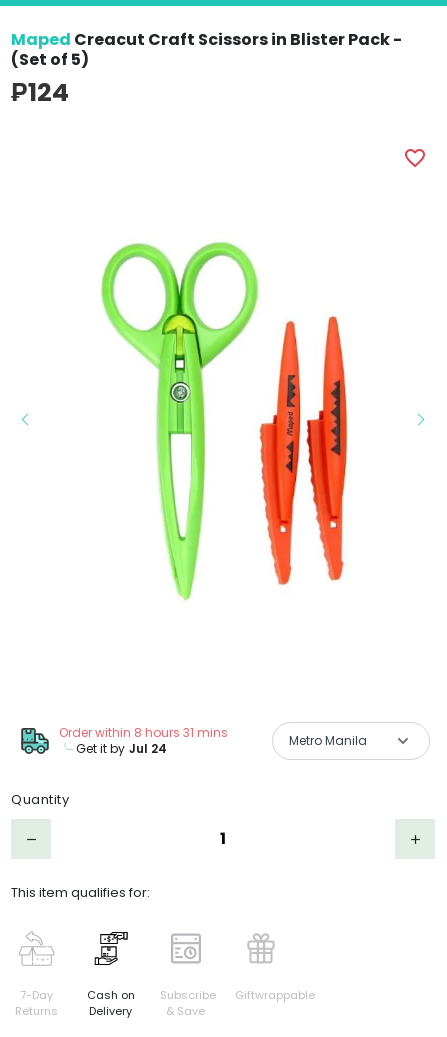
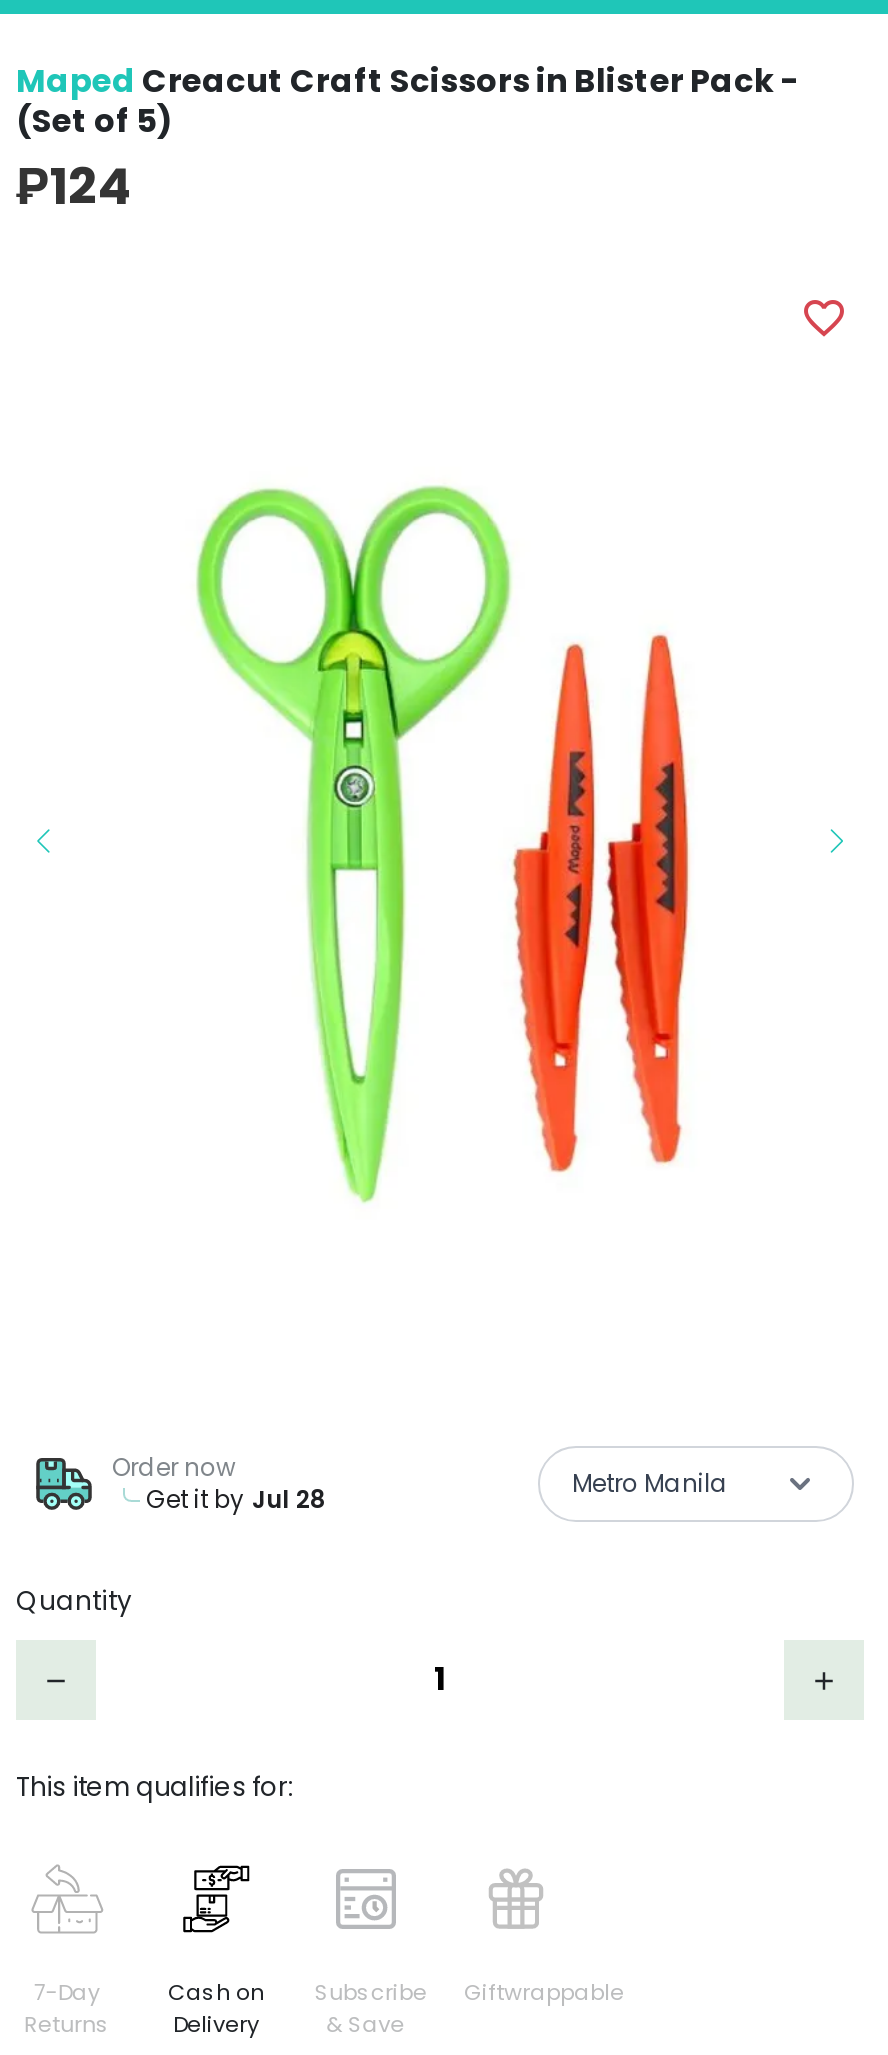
- Order within 8 hours 31 mins
- Get it by Jul 24
+ Order now
+ Get it by Jul 28
